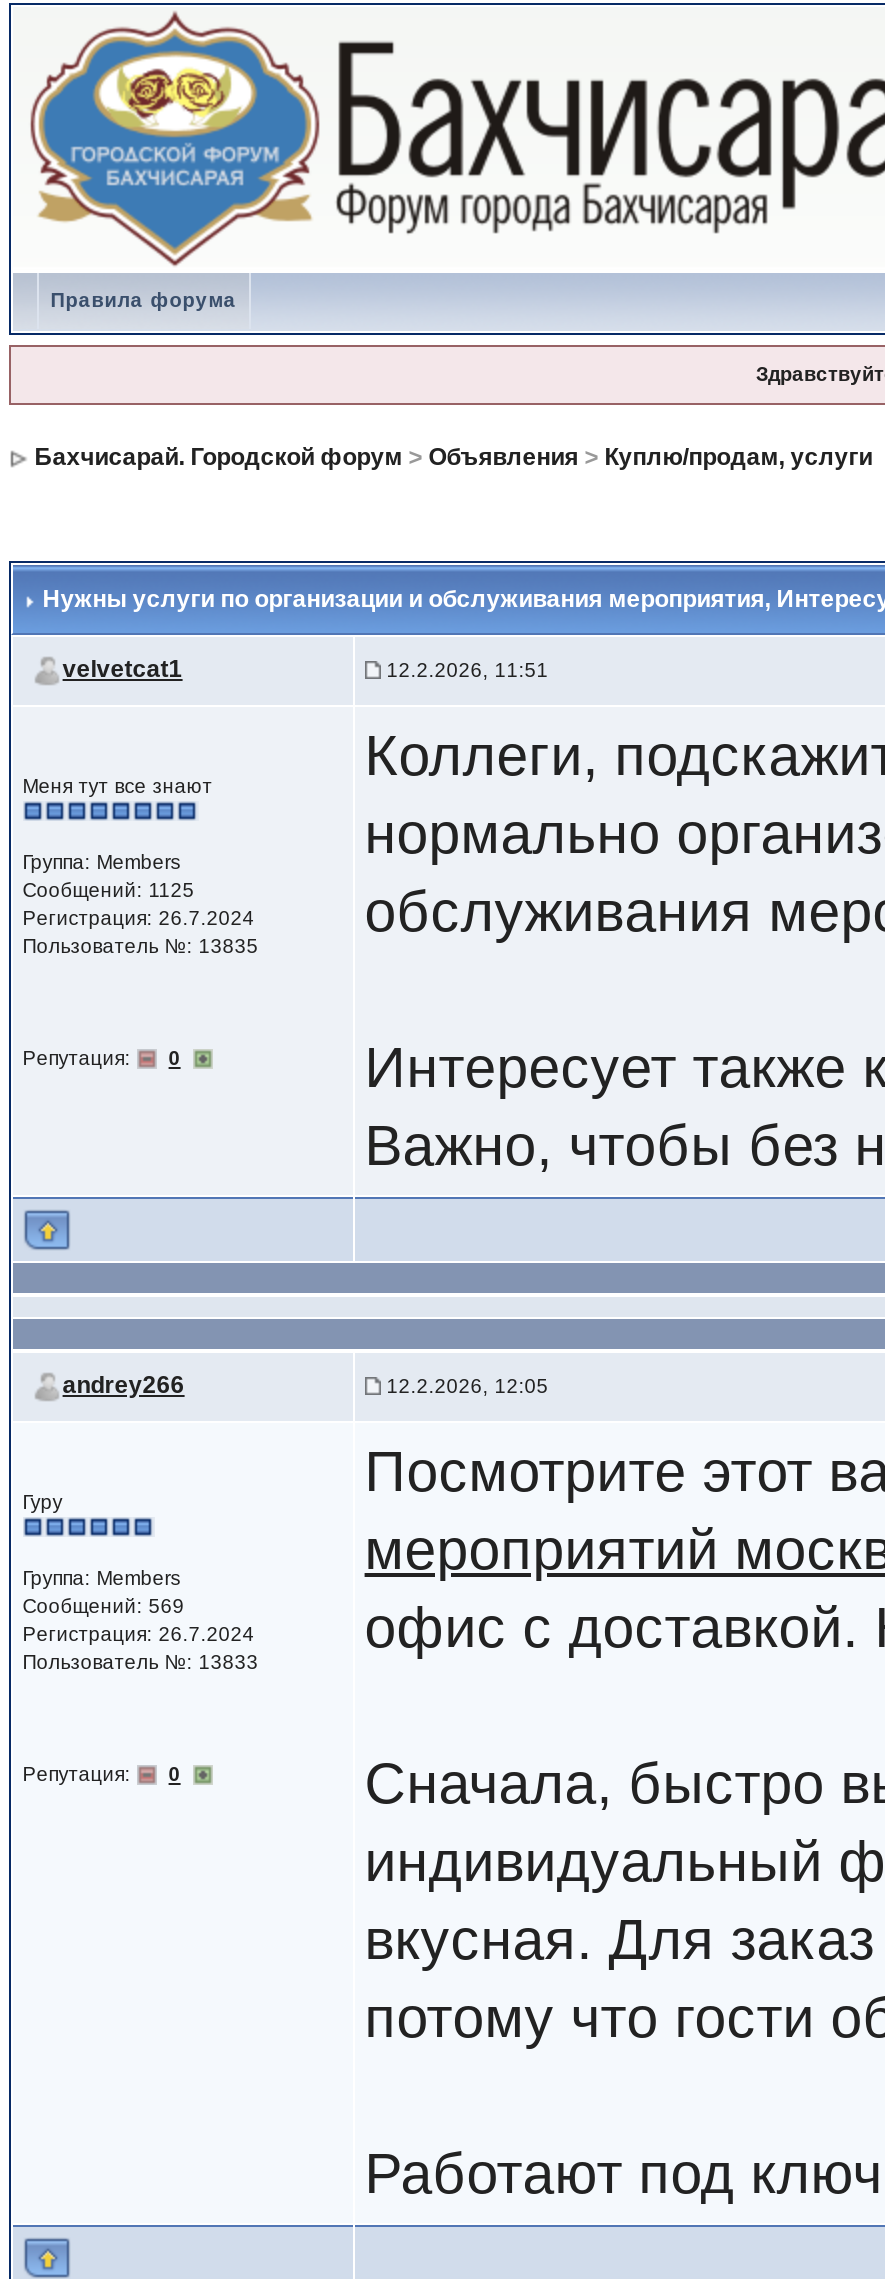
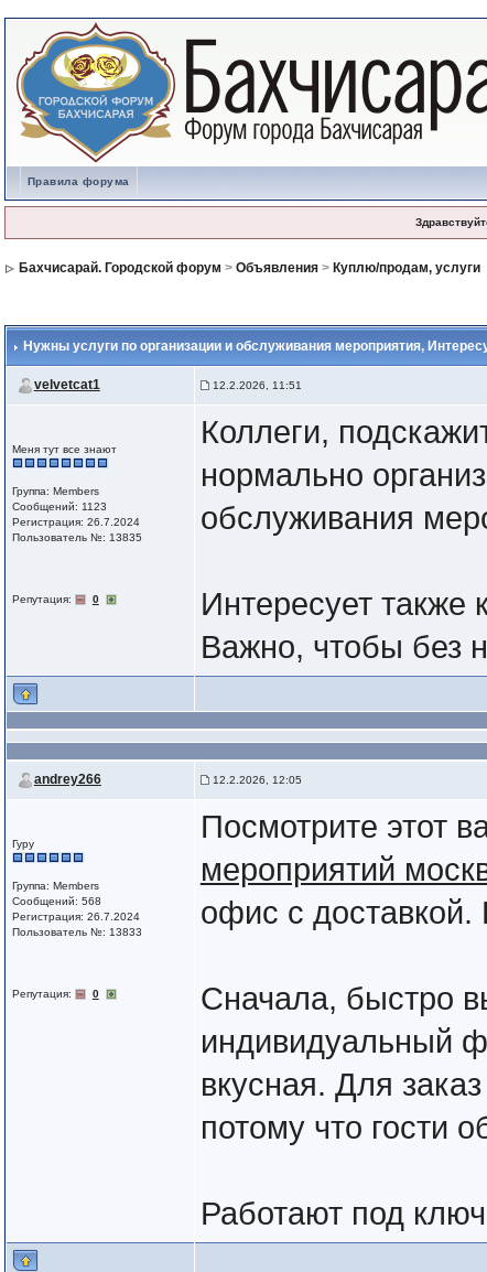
- Сообщений: 1125
+ Сообщений: 1123

- Сообщений: 569
+ Сообщений: 568
